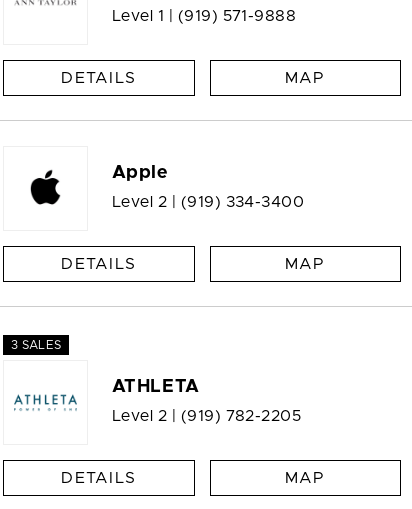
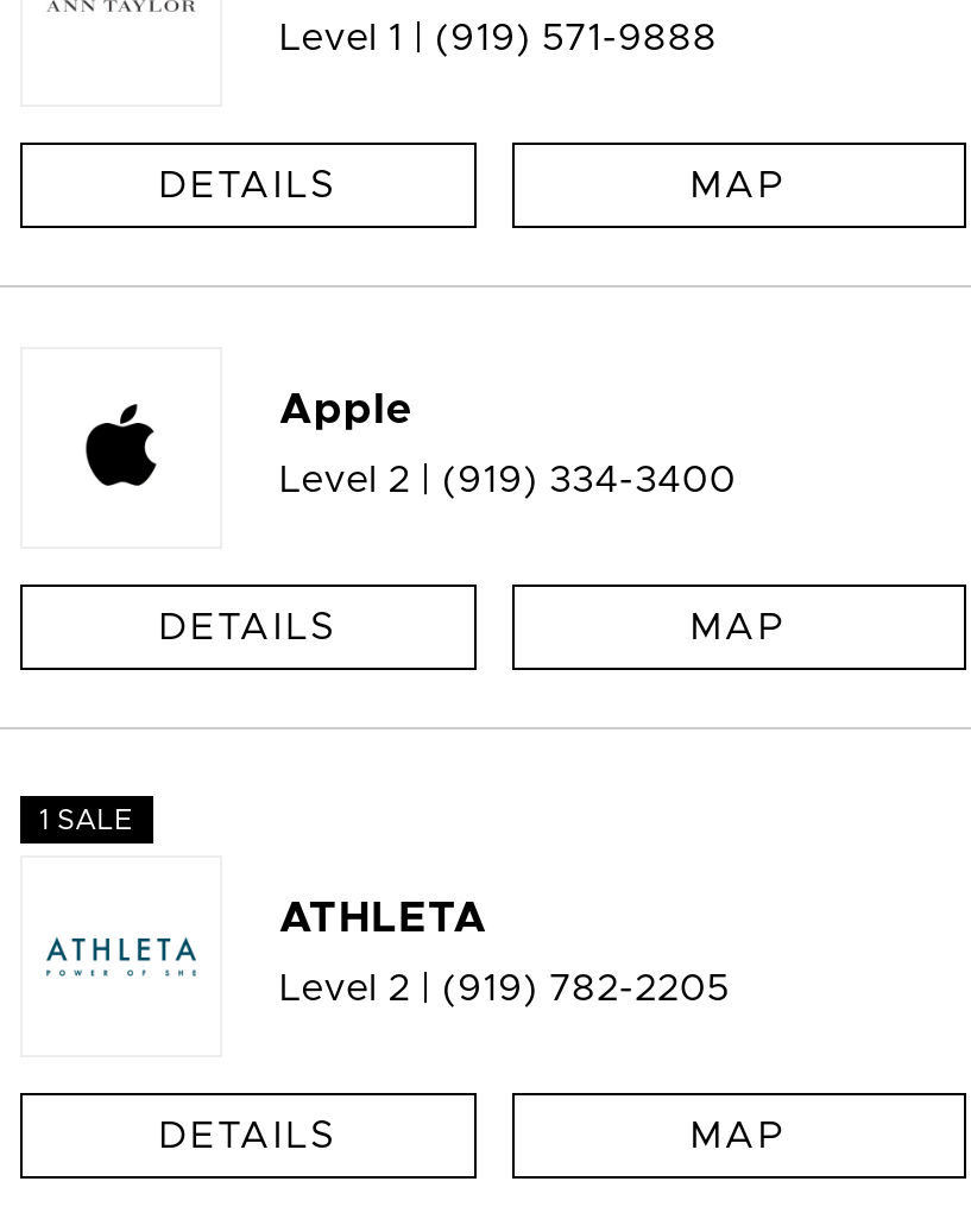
- 3 SALES
+ 1 SALE
